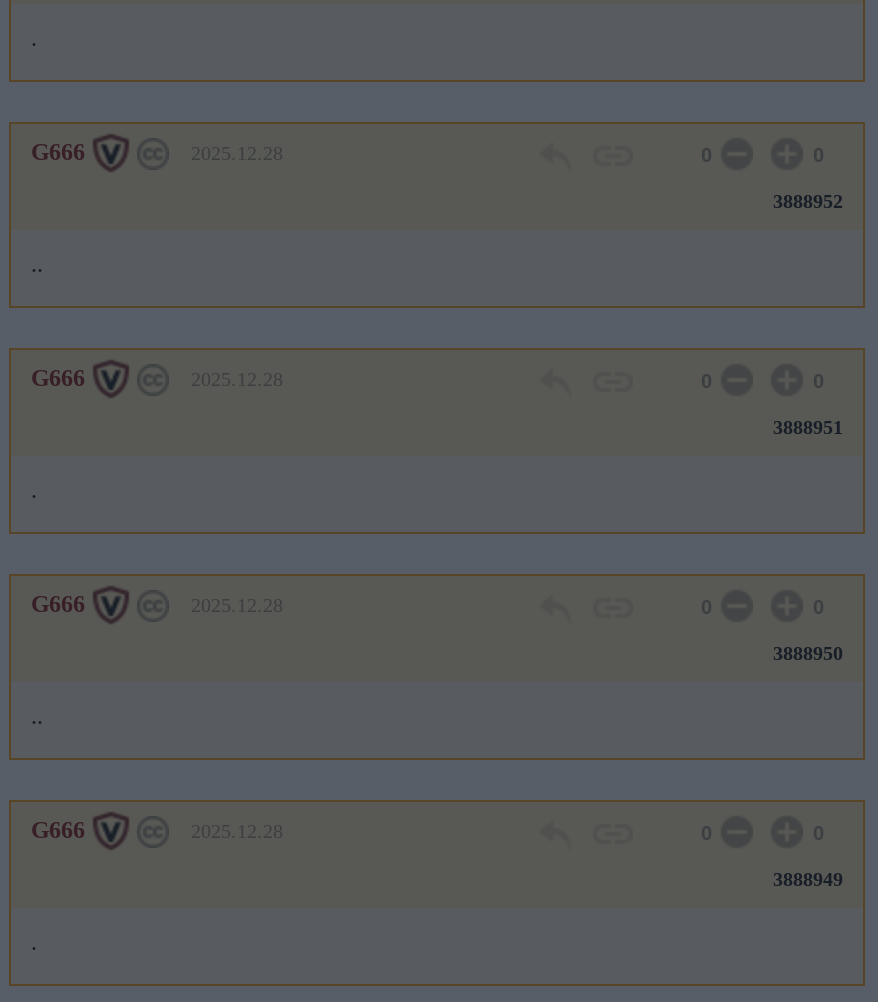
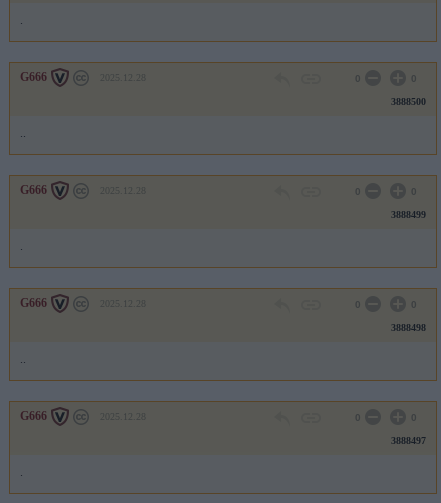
- 3888952
+ 3888500

- 3888951
+ 3888499

- 3888950
+ 3888498

- 3888949
+ 3888497
